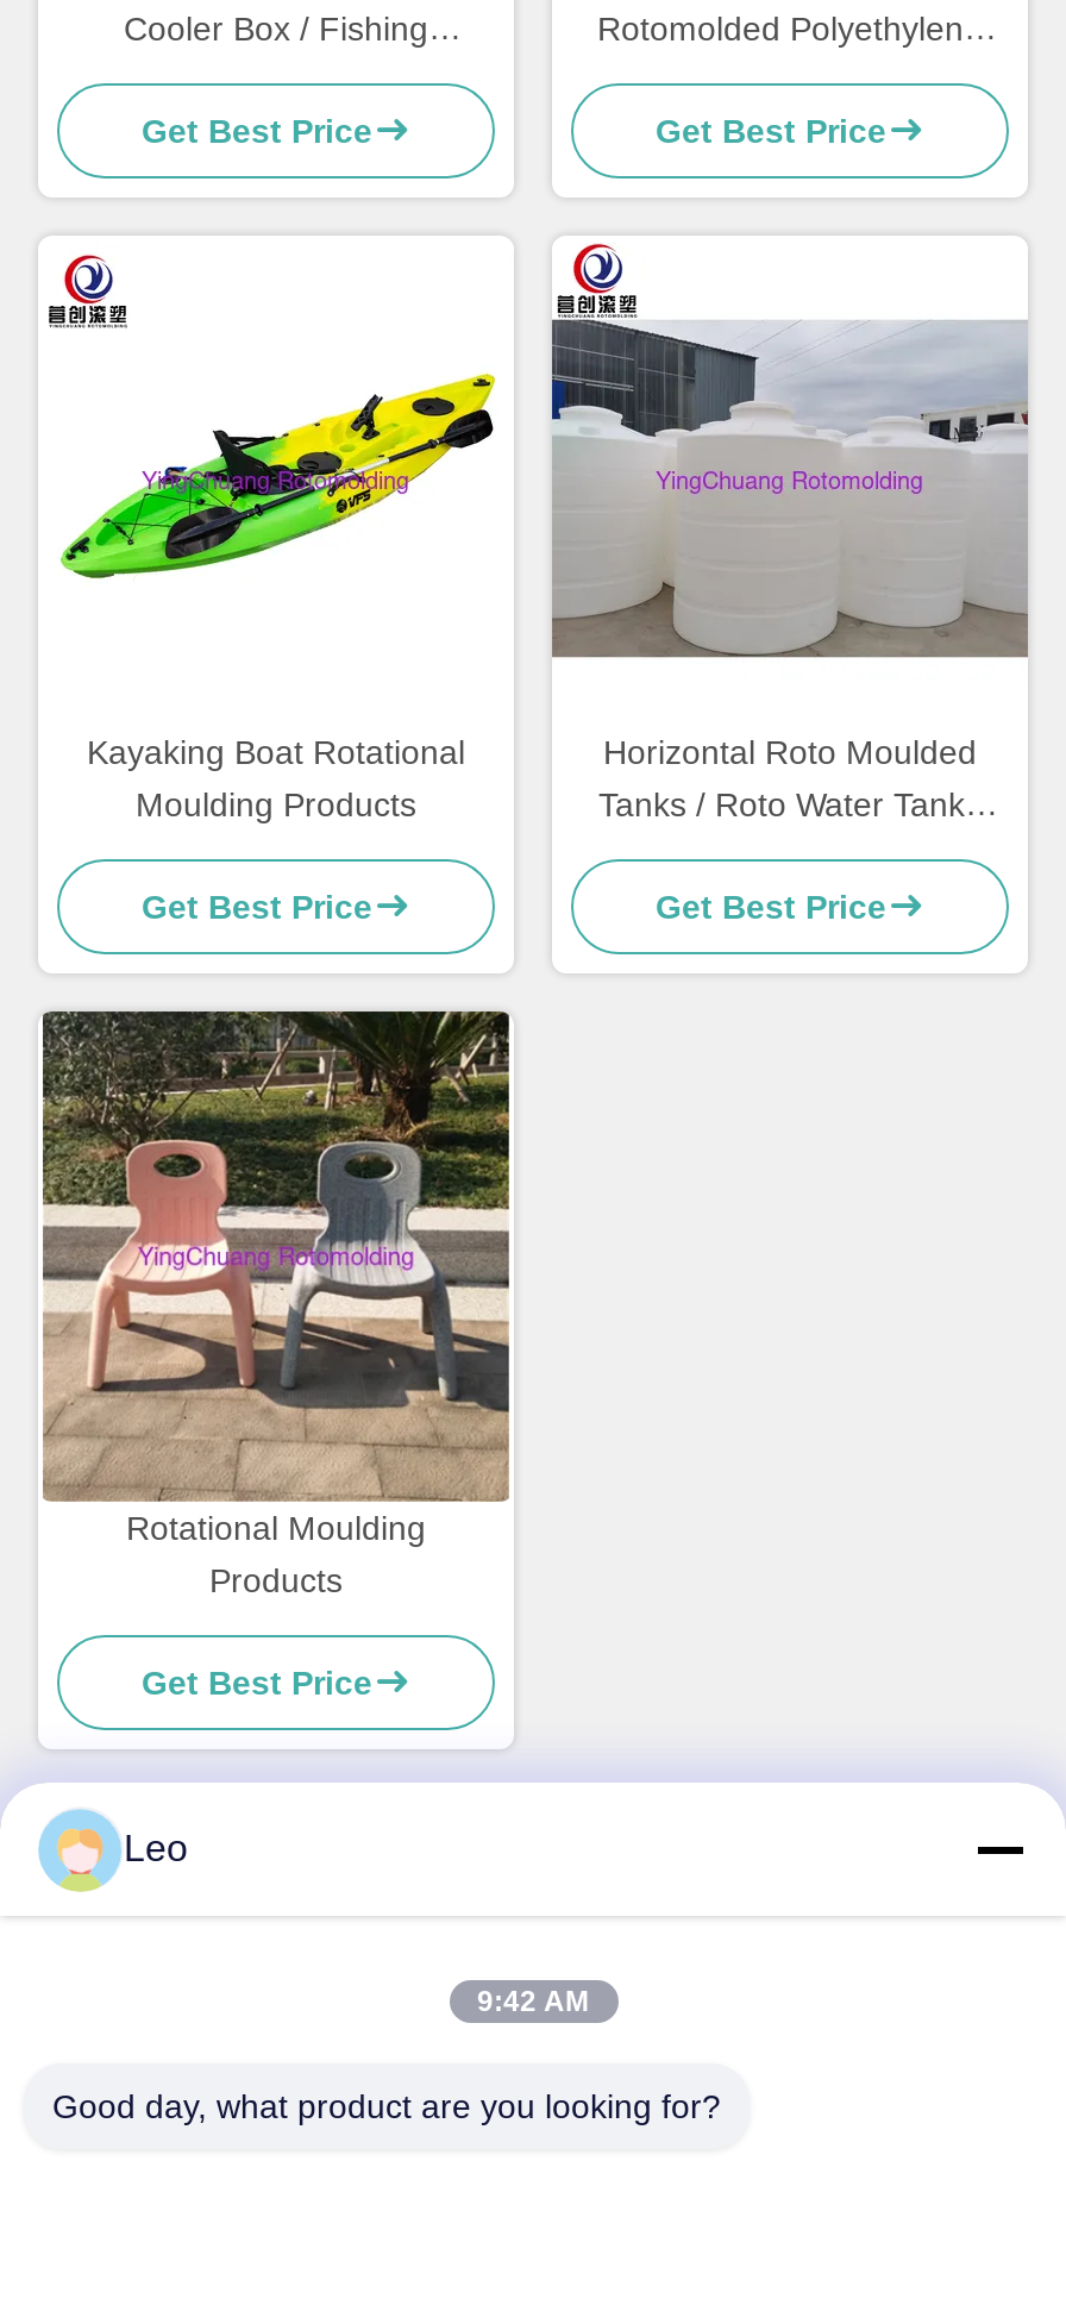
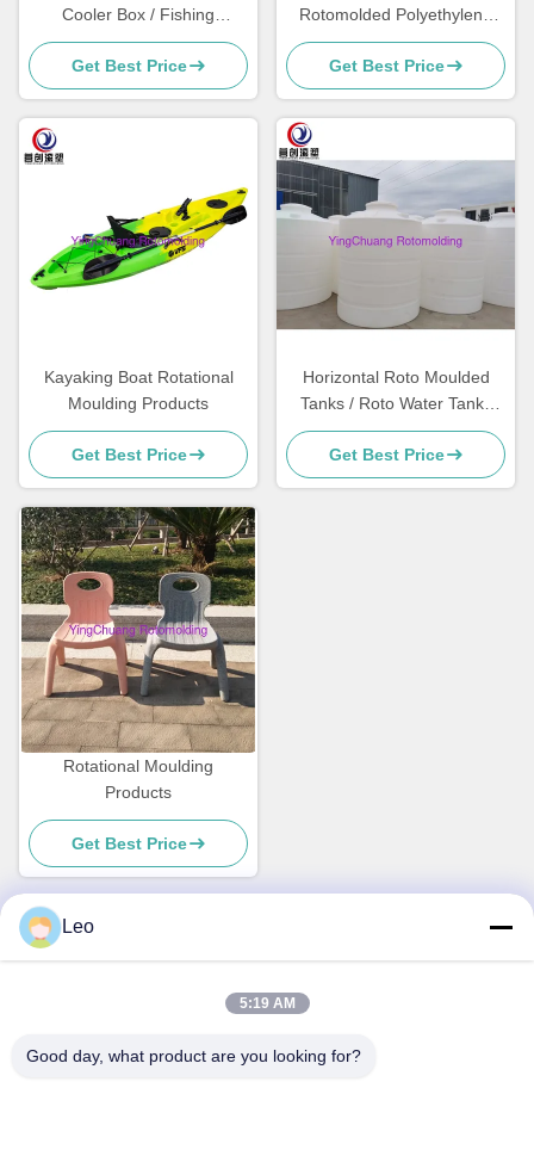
- 9:42 AM
+ 5:19 AM
